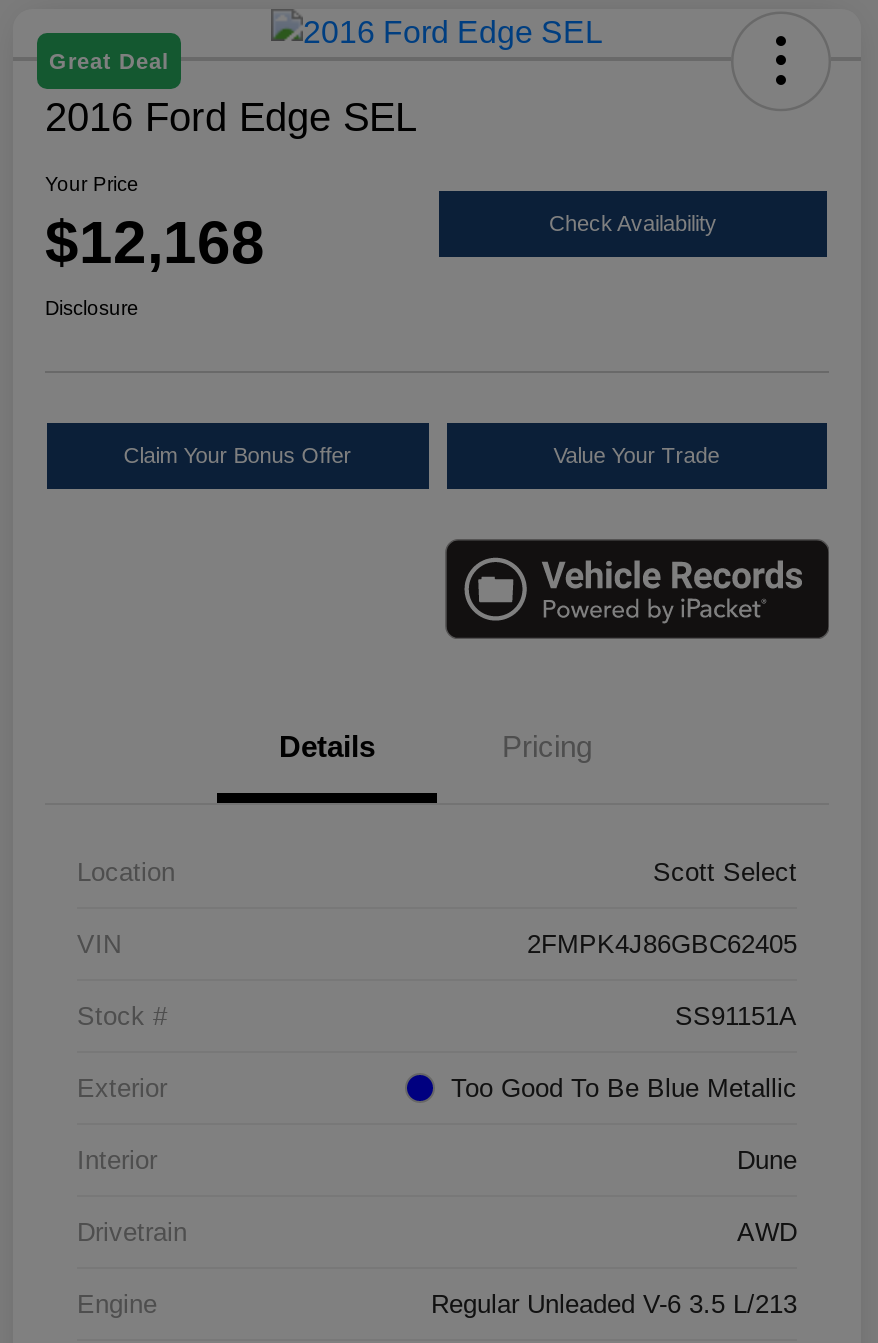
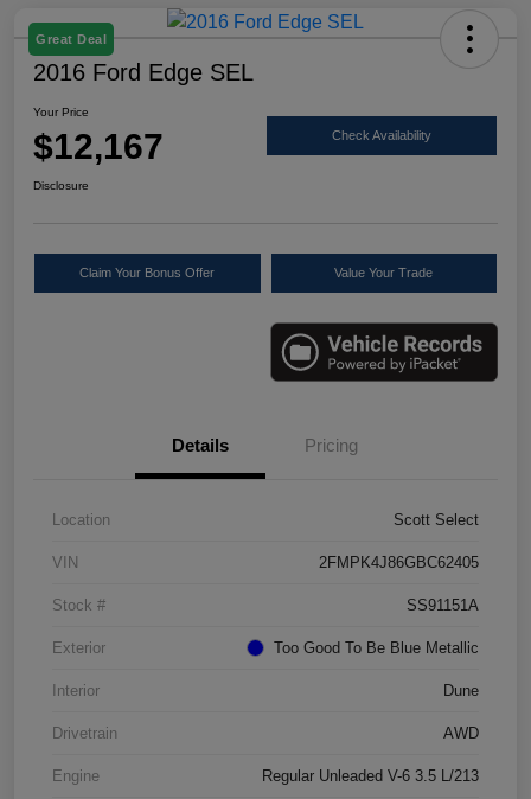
- $12,168
+ $12,167
